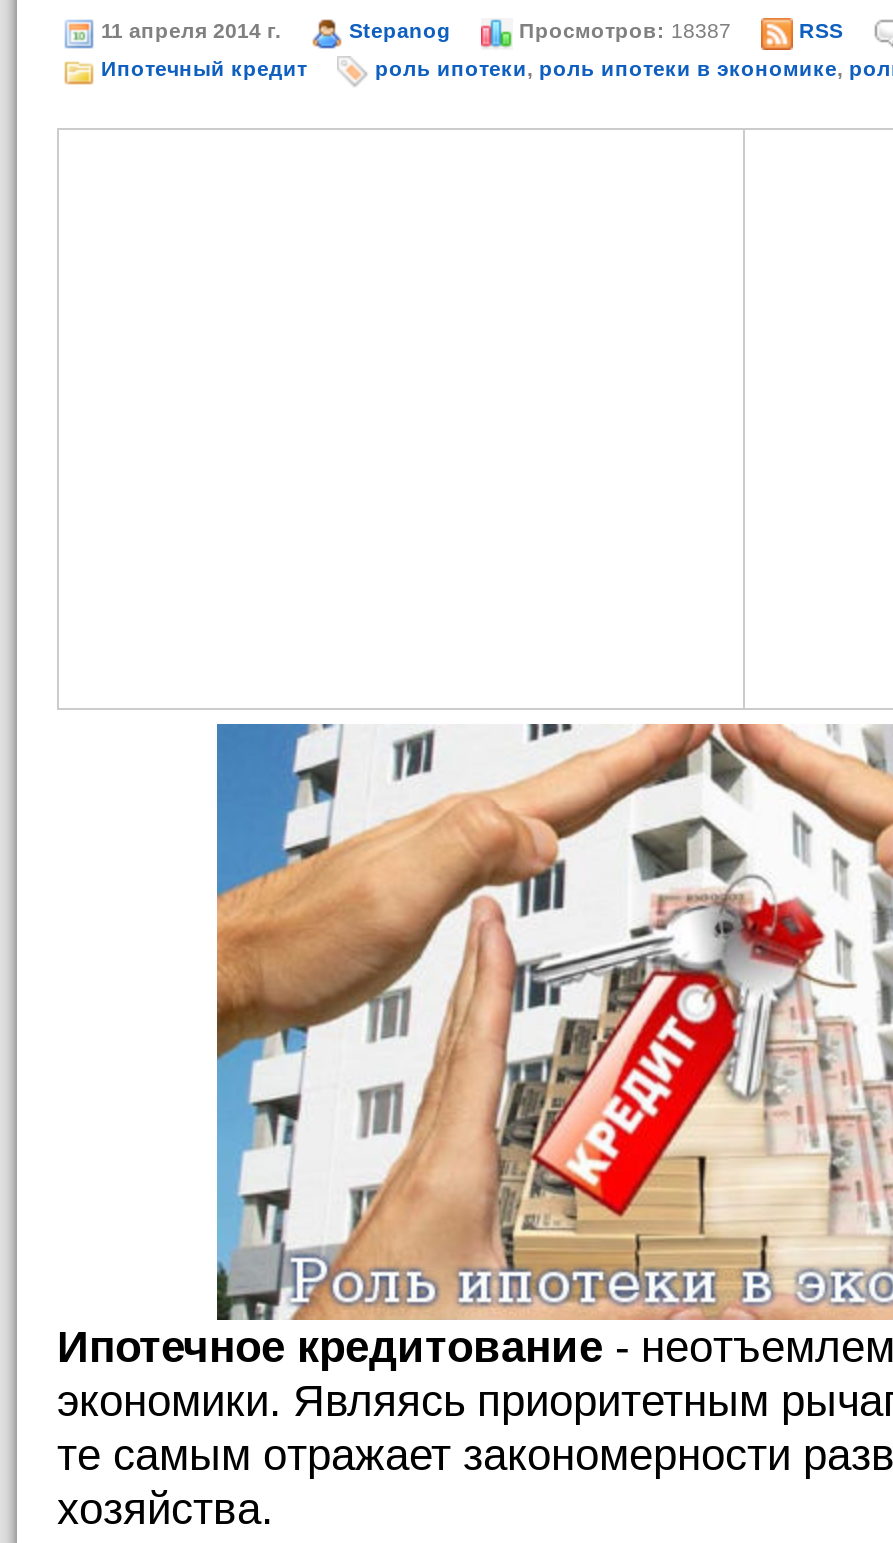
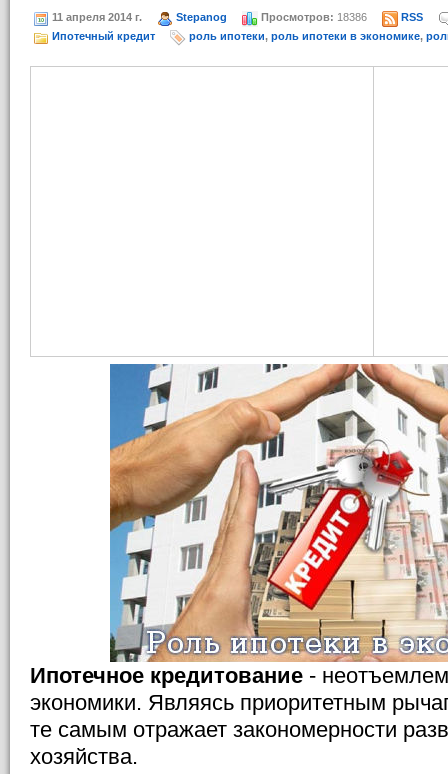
- Просмотров: 18387
+ Просмотров: 18386
